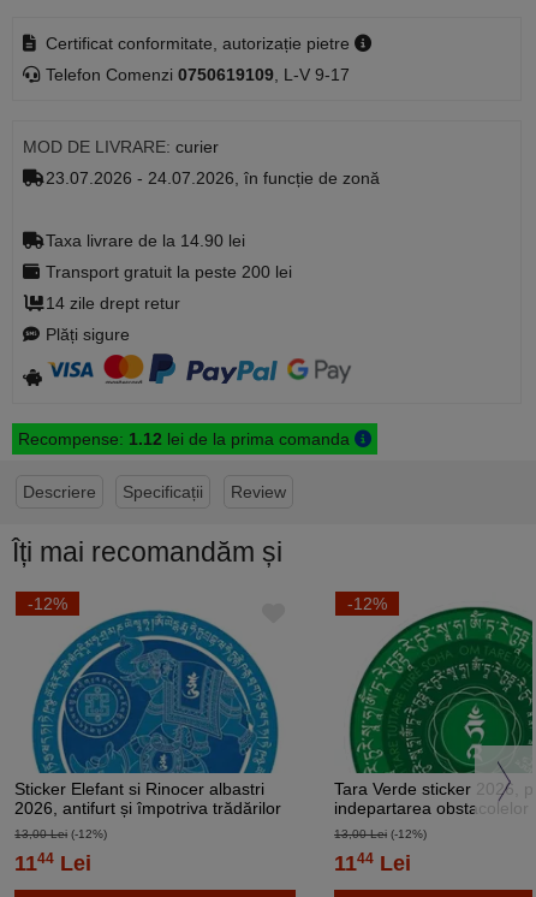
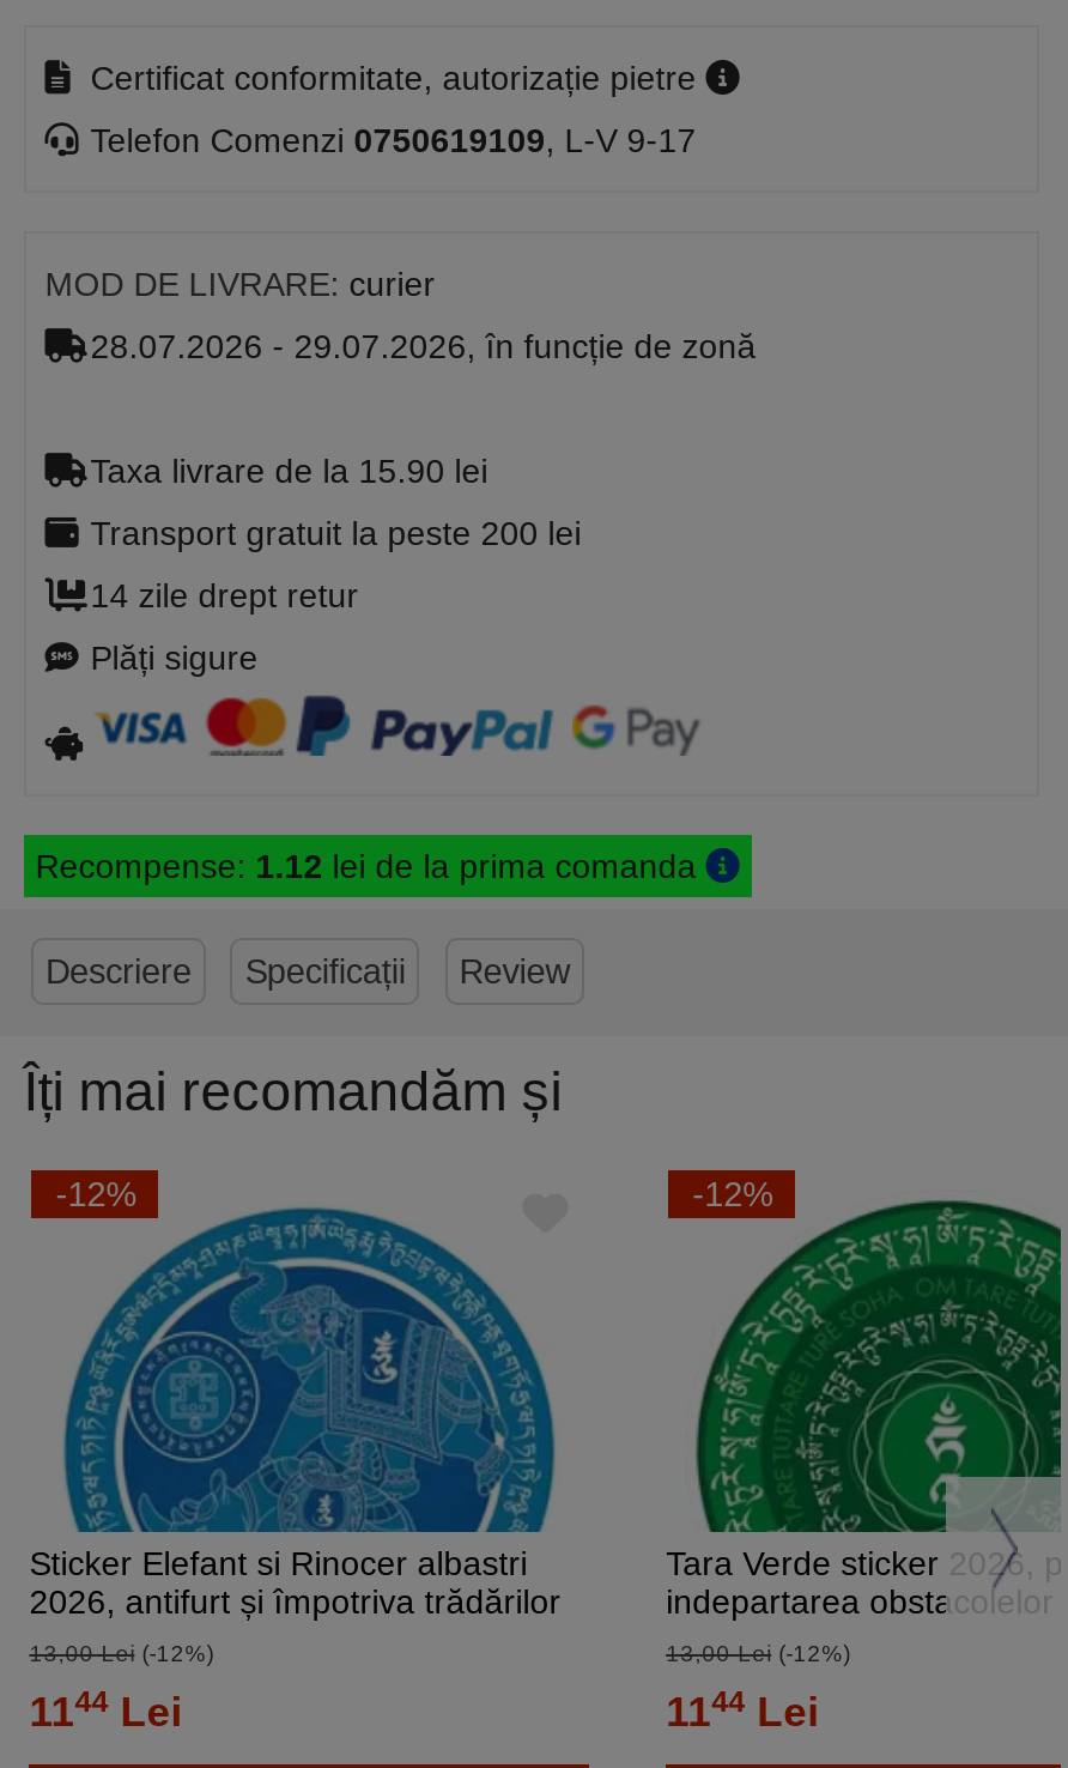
- 23.07.2026 - 24.07.2026, în funcție de zonă
+ 28.07.2026 - 29.07.2026, în funcție de zonă

- Taxa livrare de la 14.90 lei
+ Taxa livrare de la 15.90 lei
